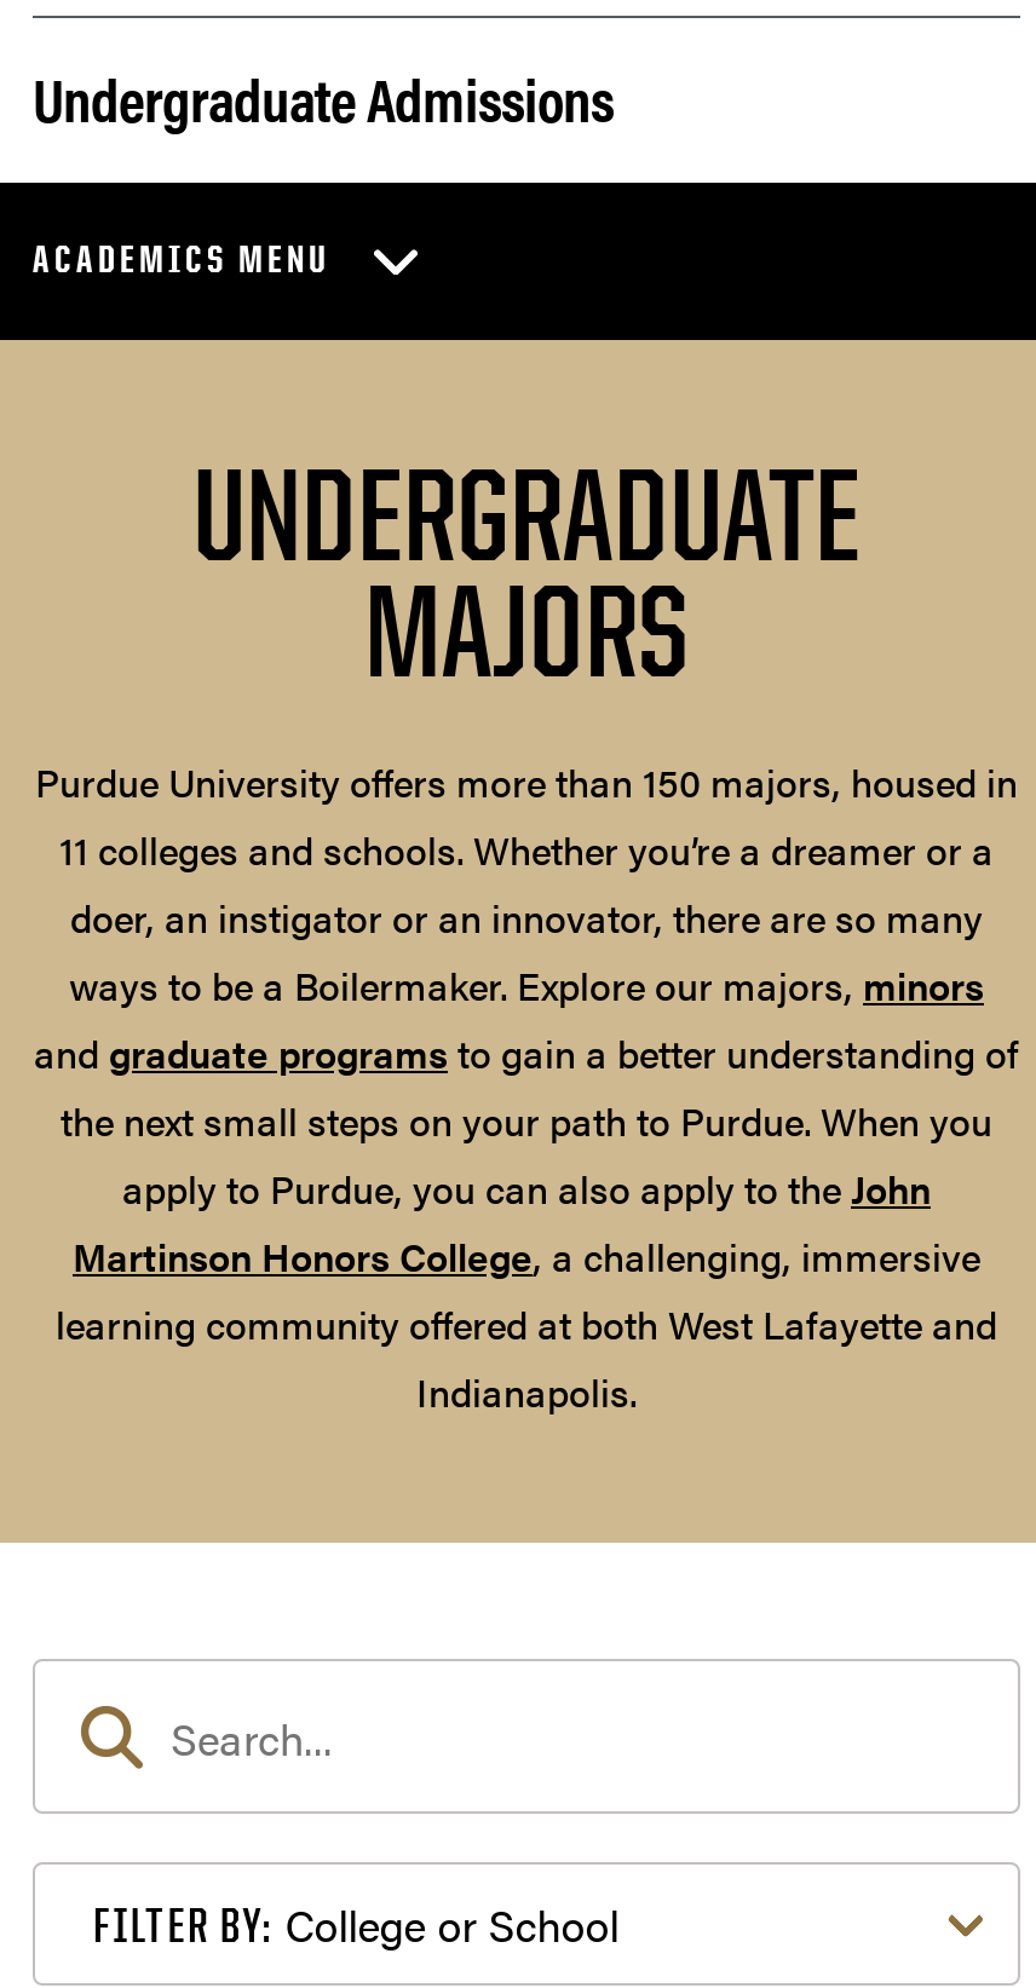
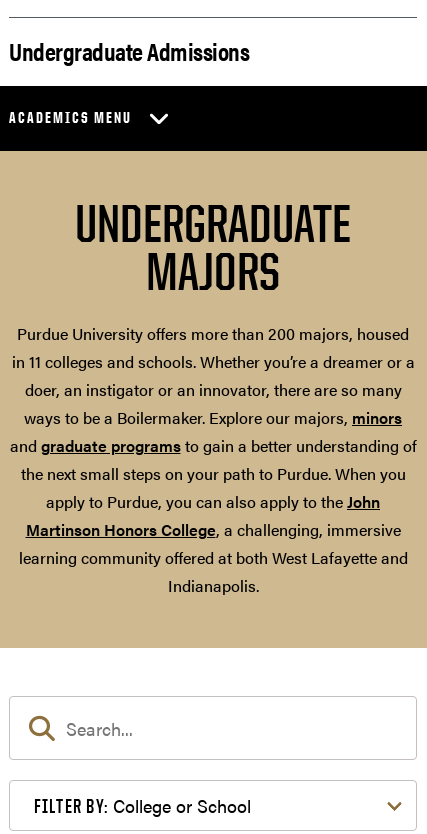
- Purdue University offers more than 150 majors, housed in
- 11 colleges and schools. Whether you’re a dreamer or a
+ Purdue University offers more than 200 majors, housed
+ in 11 colleges and schools. Whether you’re a dreamer or a
